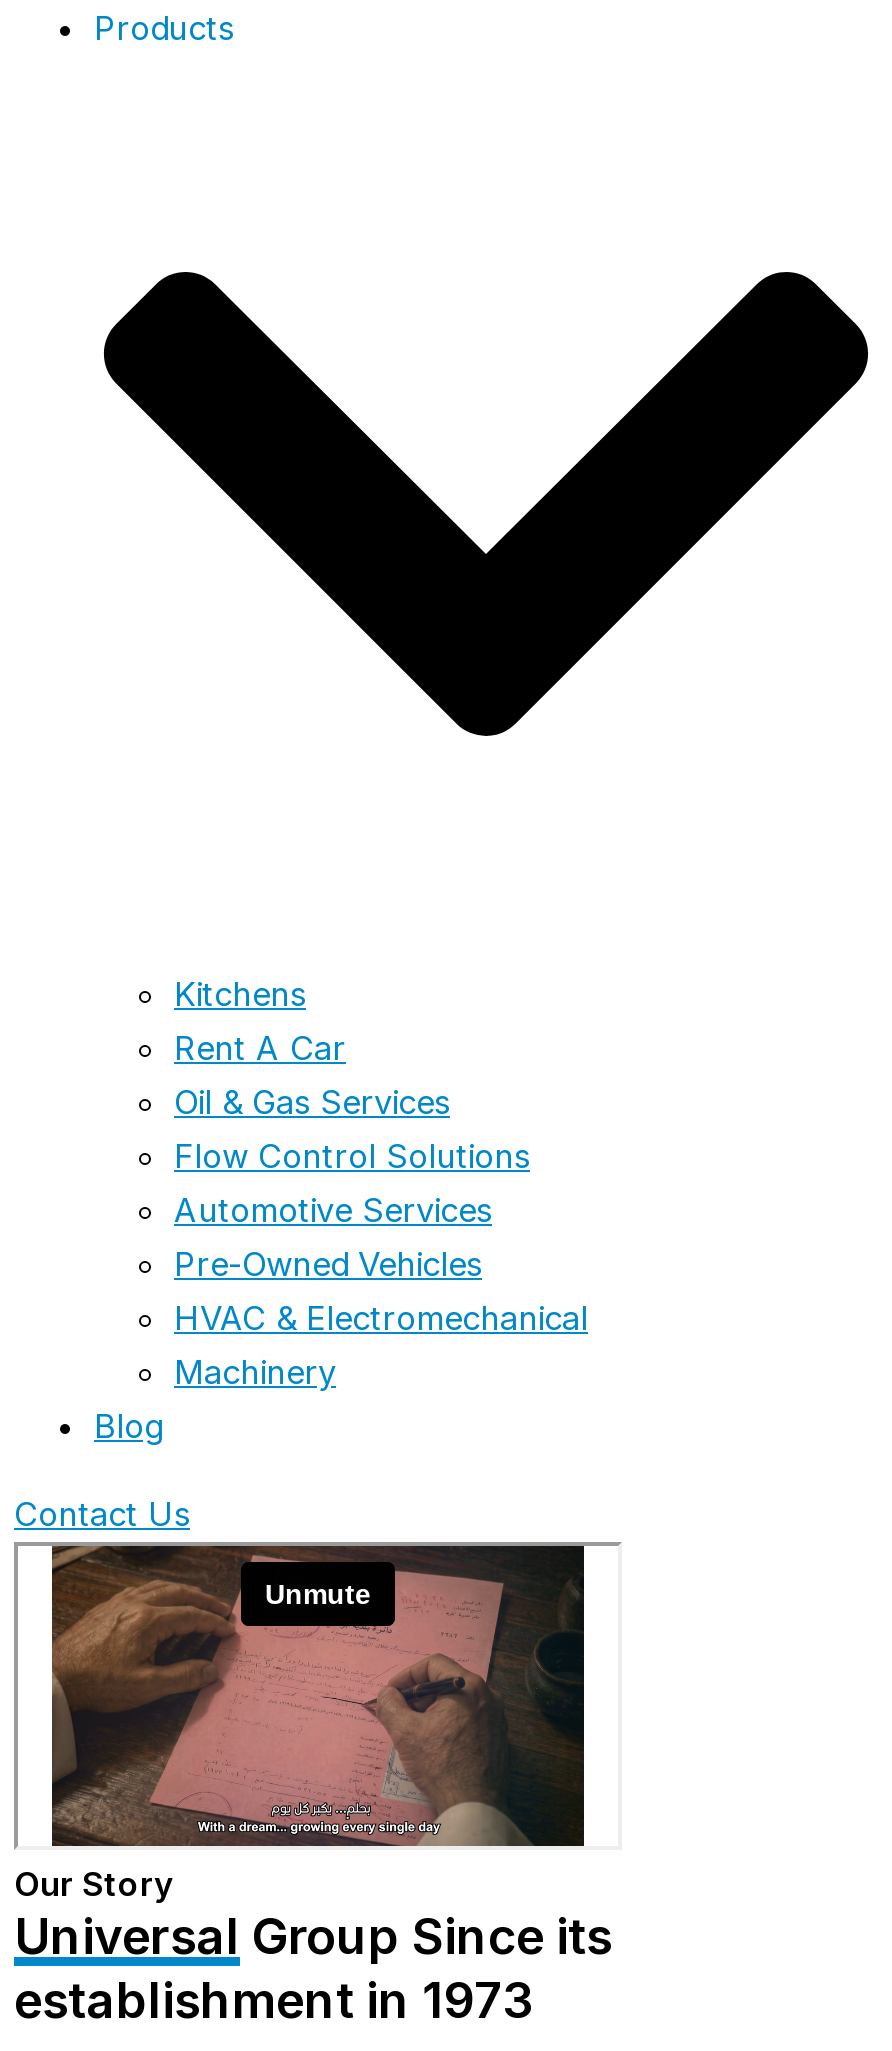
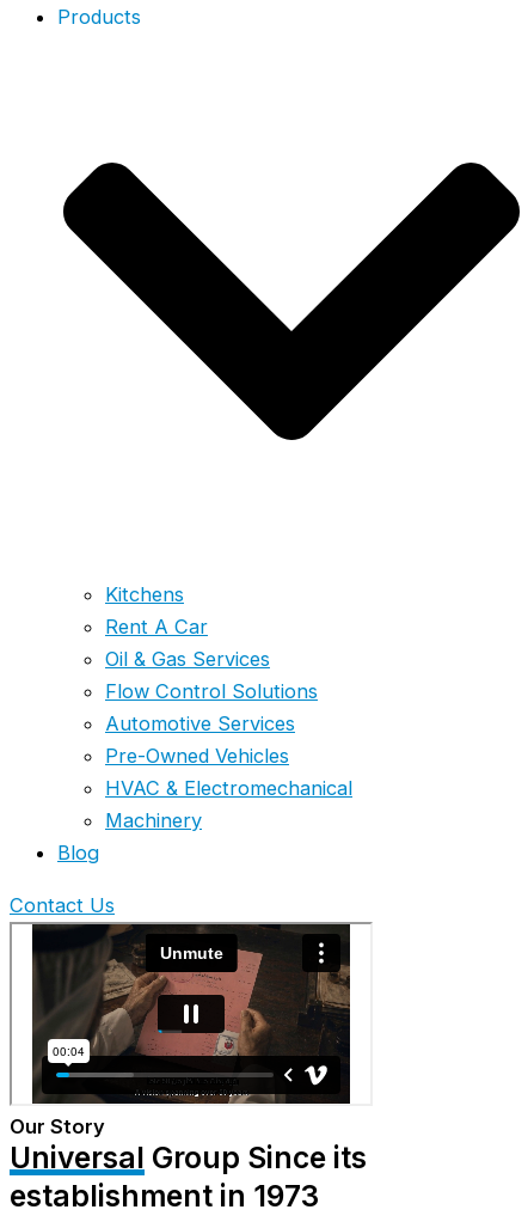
- [image]
+ [image]
